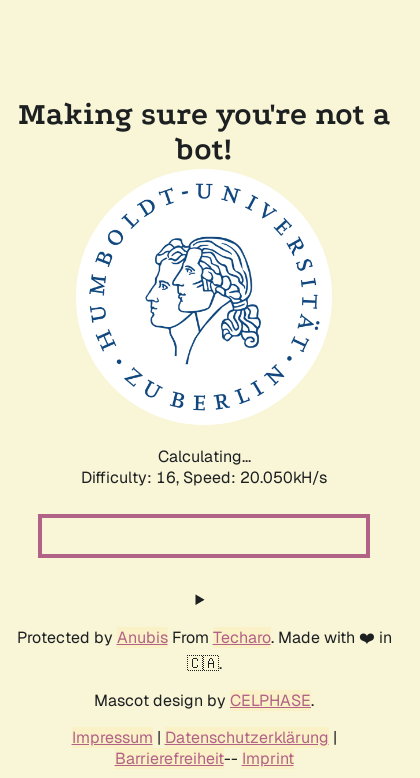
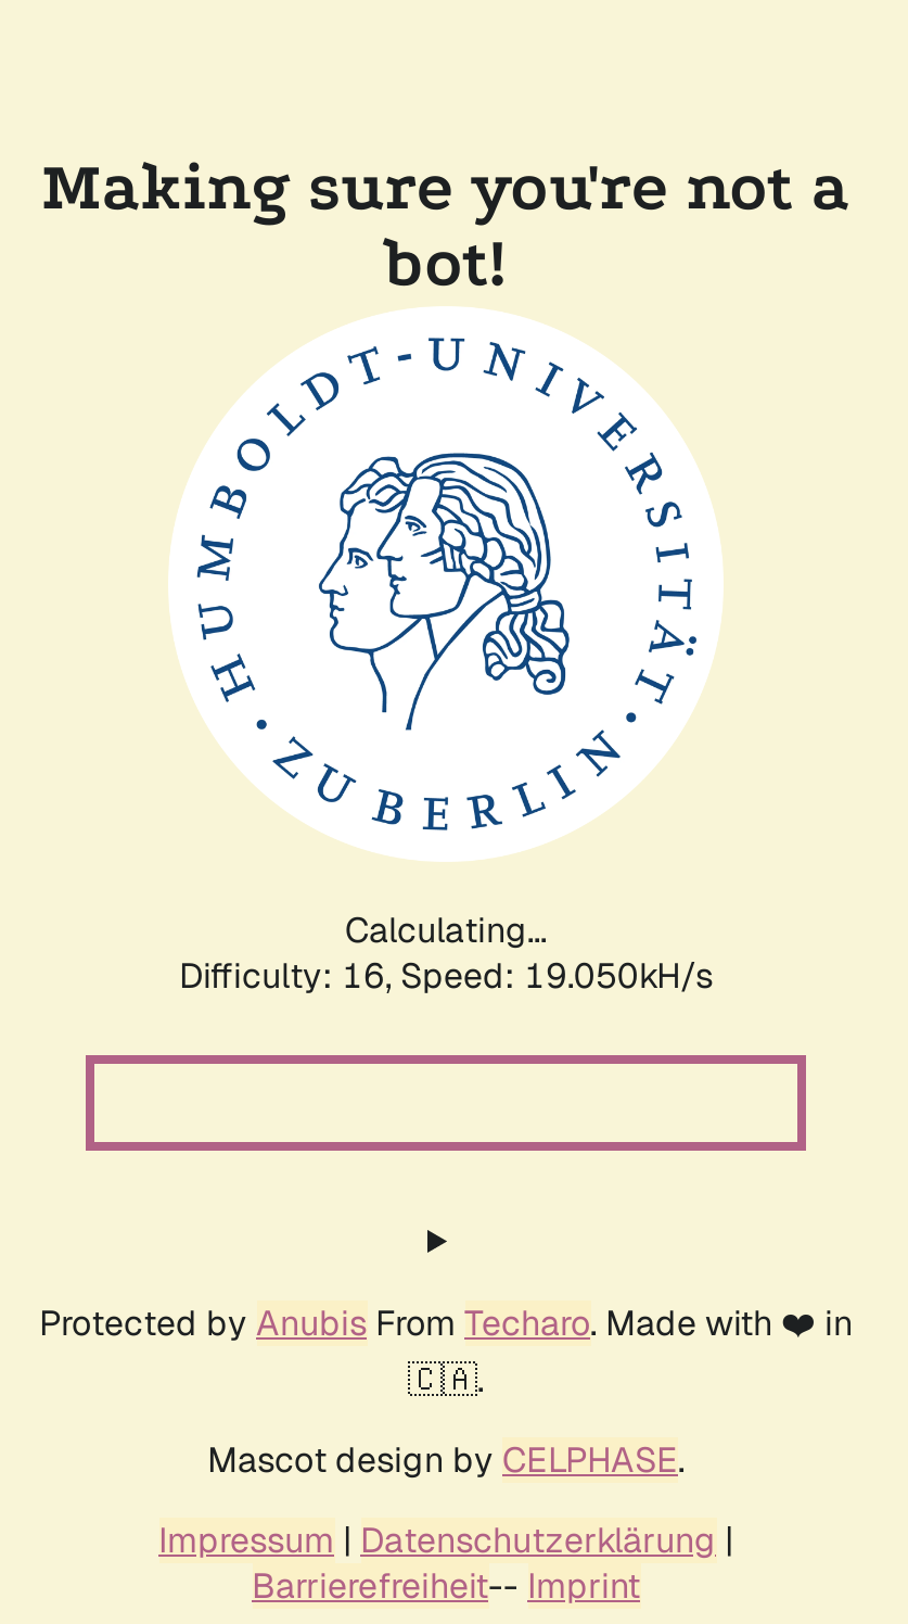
- Difficulty: 16, Speed: 20.050kH/s
+ Difficulty: 16, Speed: 19.050kH/s
